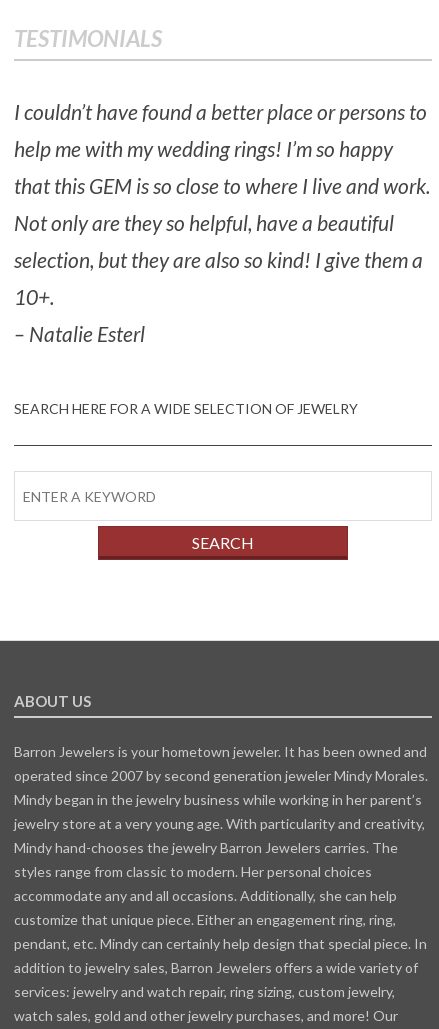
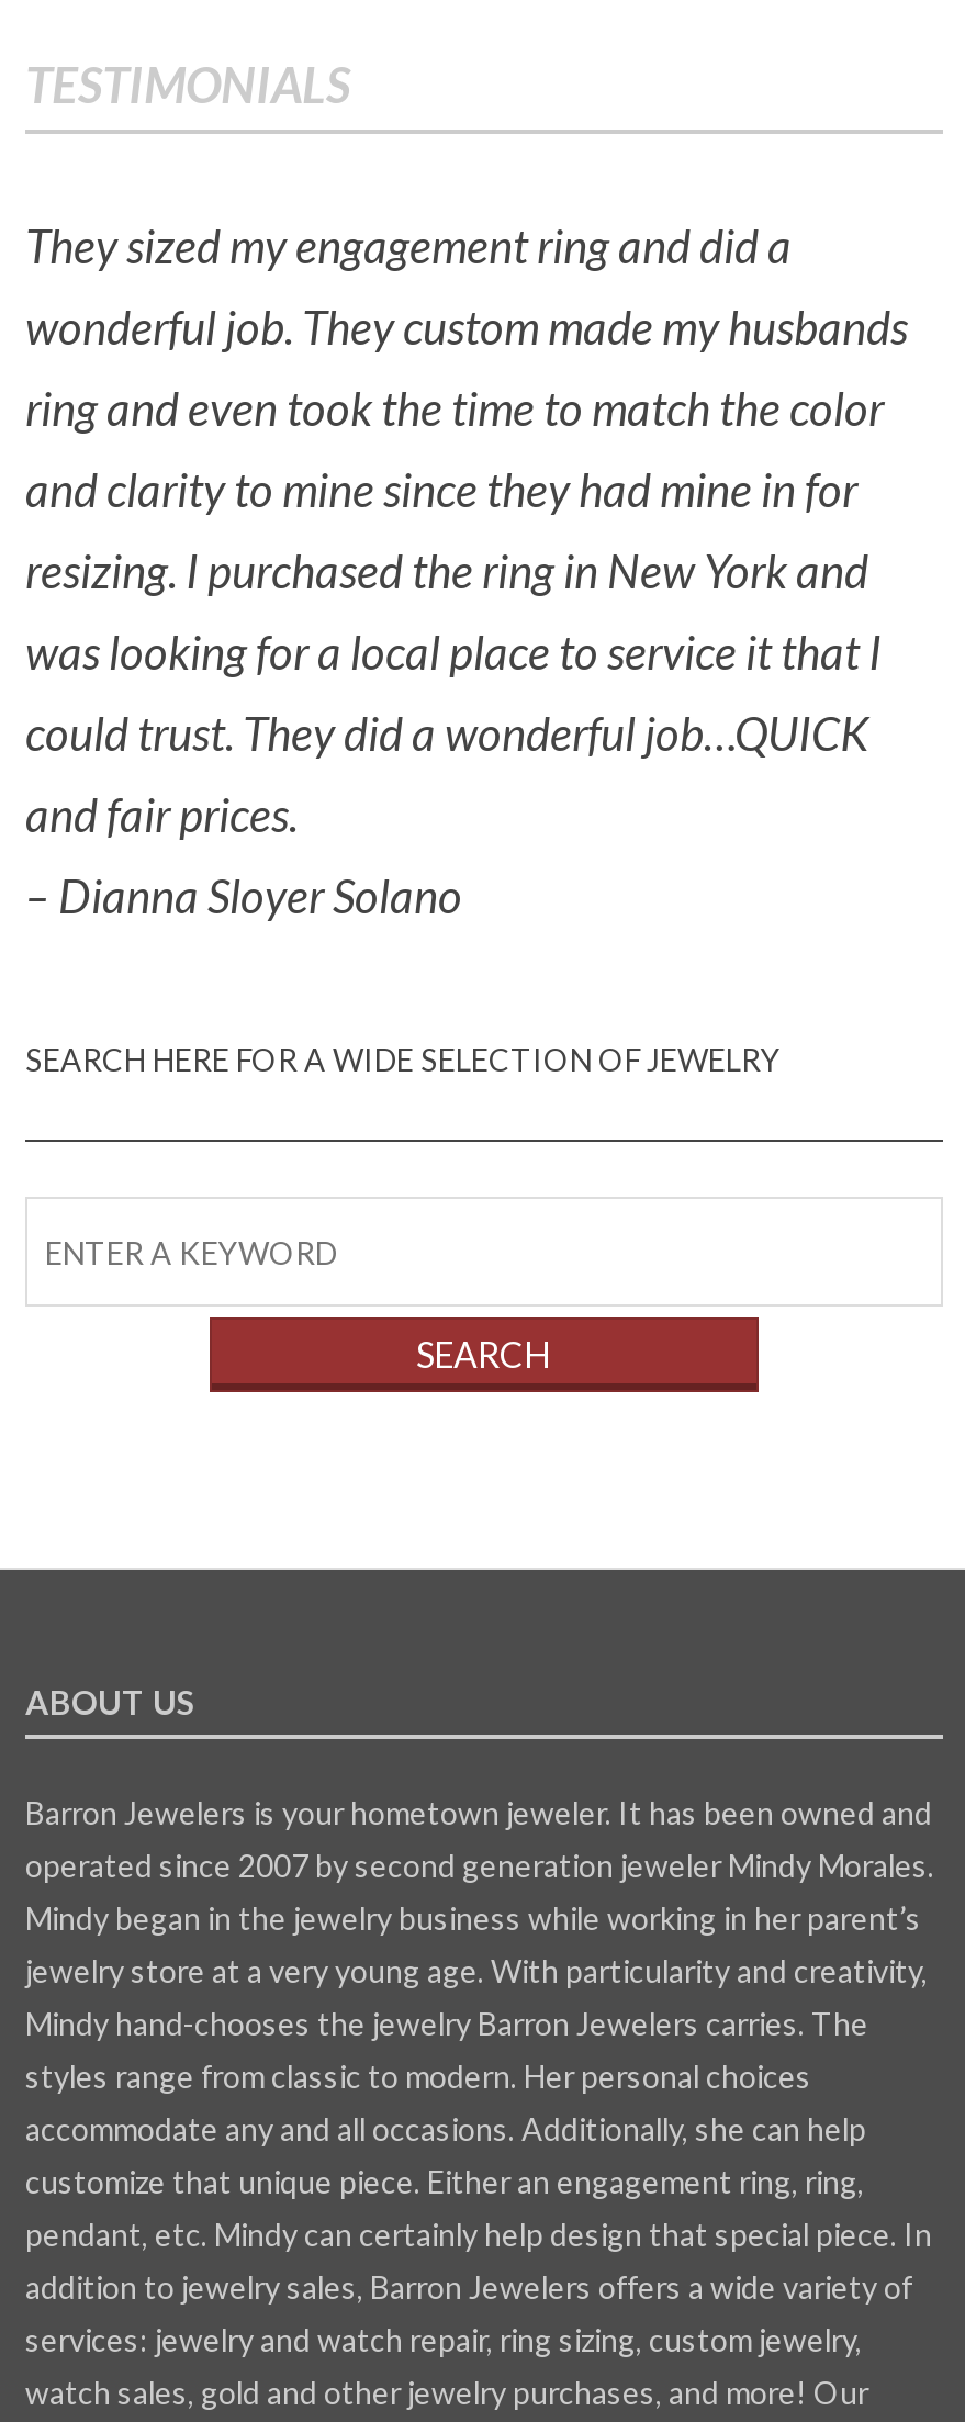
- I couldn’t have found a better place or persons to
- help me with my wedding rings! I’m so happy
- that this GEM is so close to where I live and work.
- Not only are they so helpful, have a beautiful
- selection, but they are also so kind! I give them a
- 10+.
- – Natalie Esterl
+ They sized my engagement ring and did a
+ wonderful job. They custom made my husbands
+ ring and even took the time to match the color
+ and clarity to mine since they had mine in for
+ resizing. I purchased the ring in New York and
+ was looking for a local place to service it that I
+ could trust. They did a wonderful job…QUICK
+ and fair prices.
+ – Dianna Sloyer Solano
